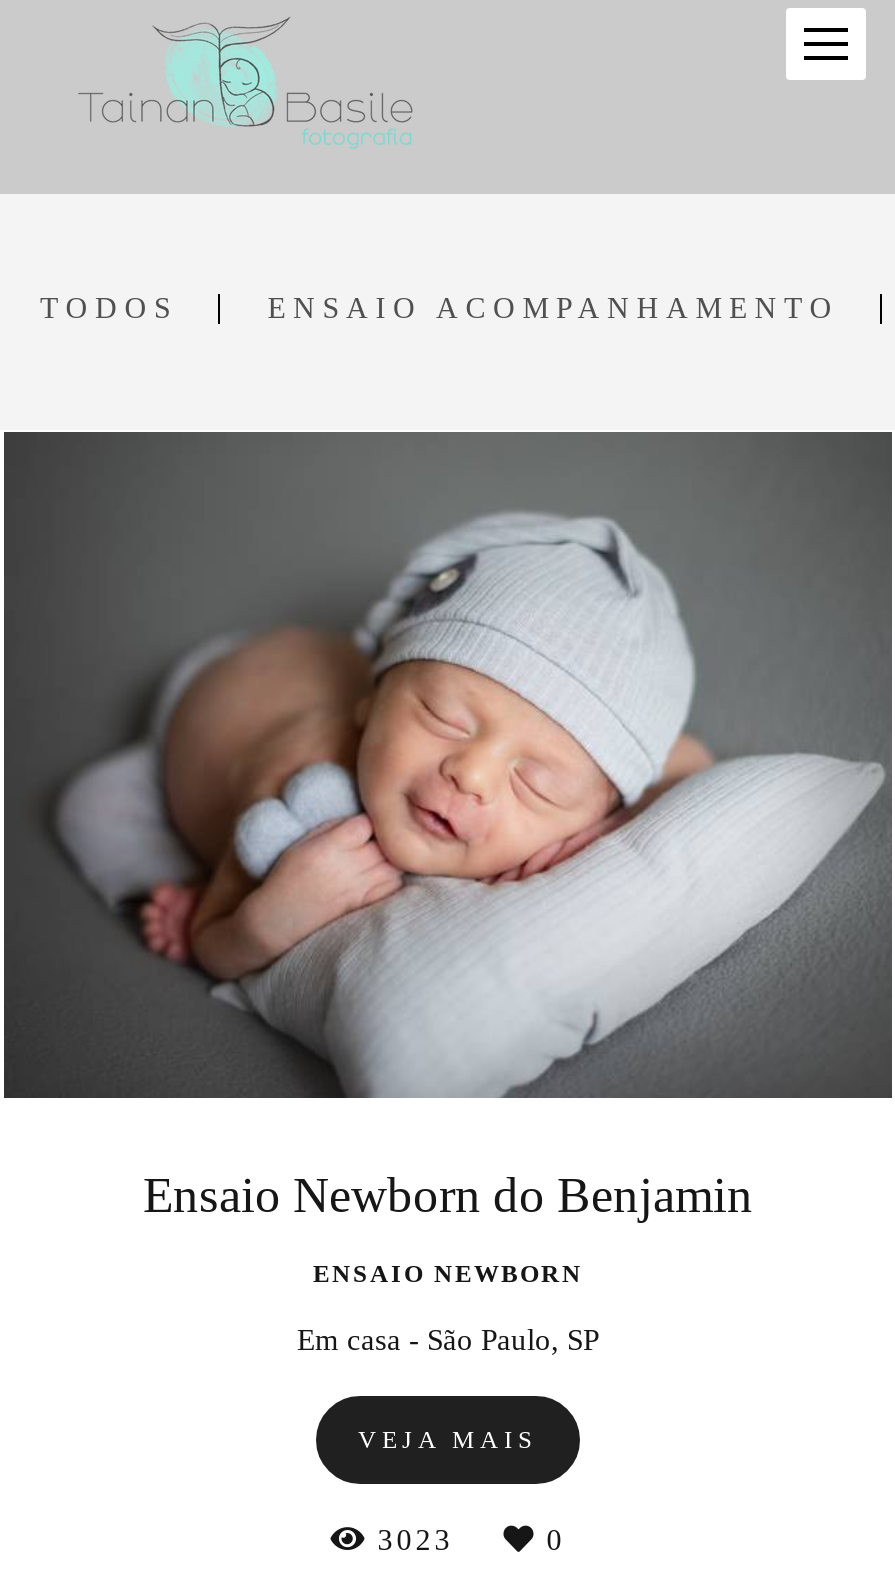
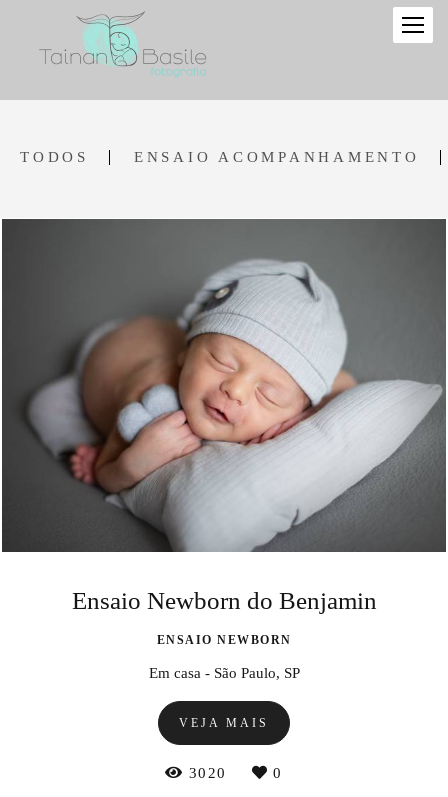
- 3023
+ 3020
